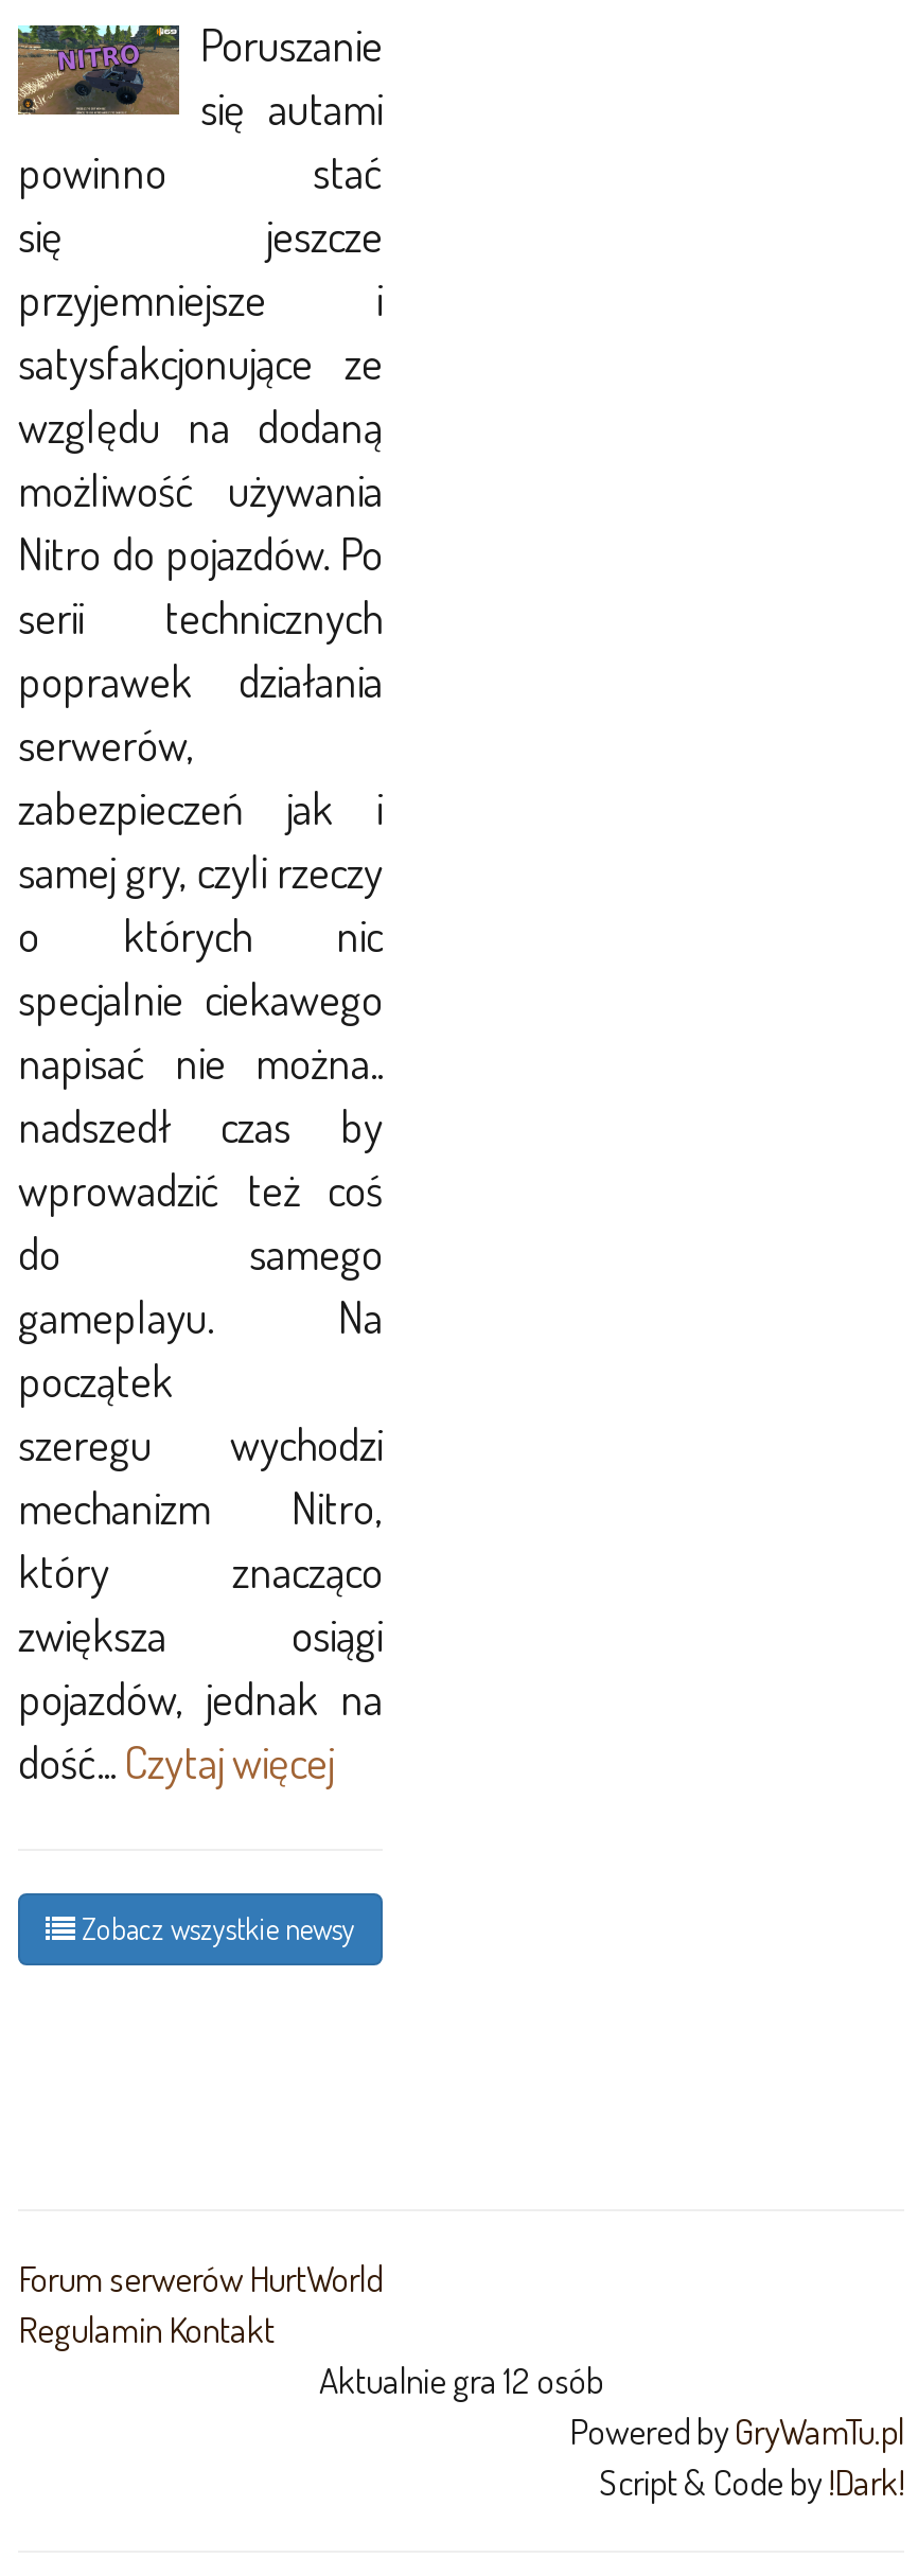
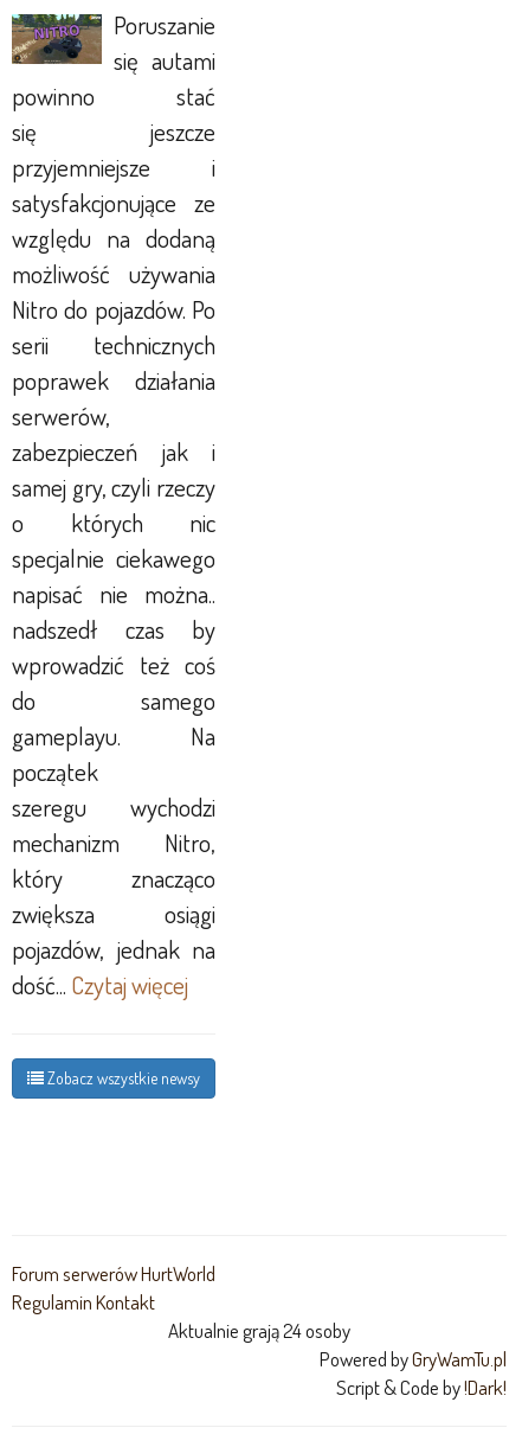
- Aktualnie gra 12 osób
+ Aktualnie grają 24 osoby
